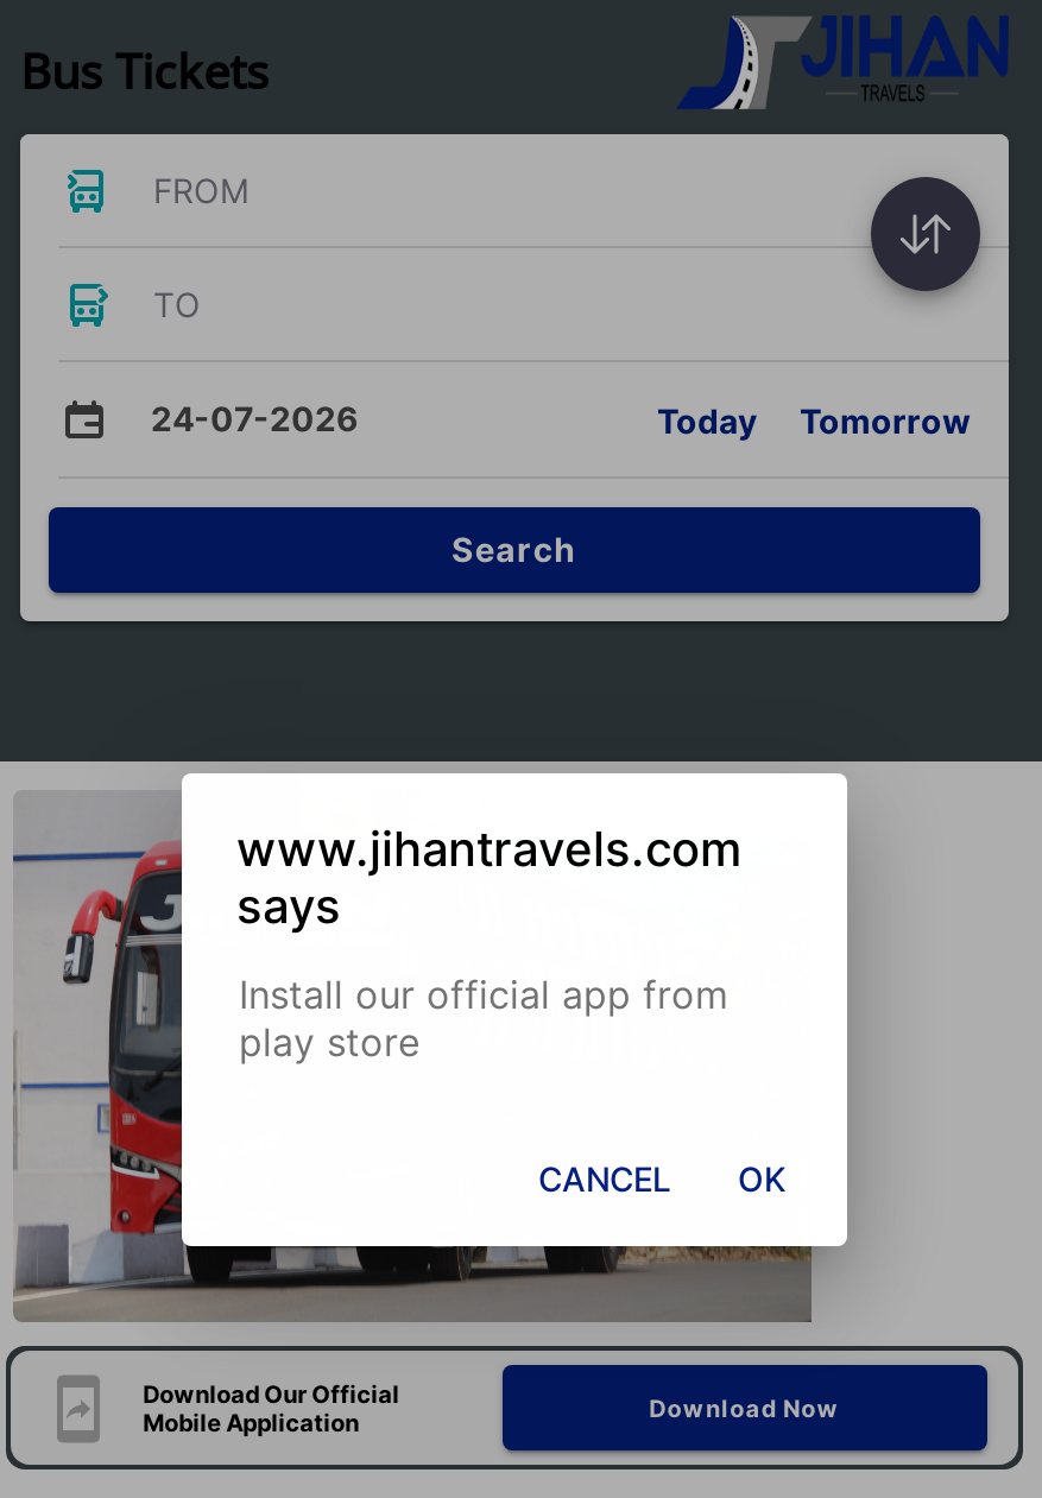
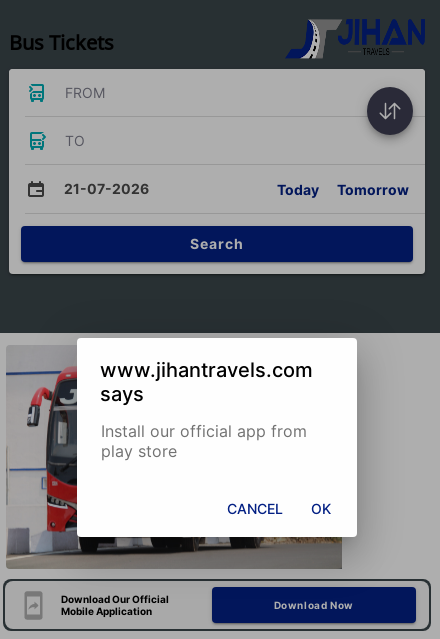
- 24-07-2026
+ 21-07-2026
